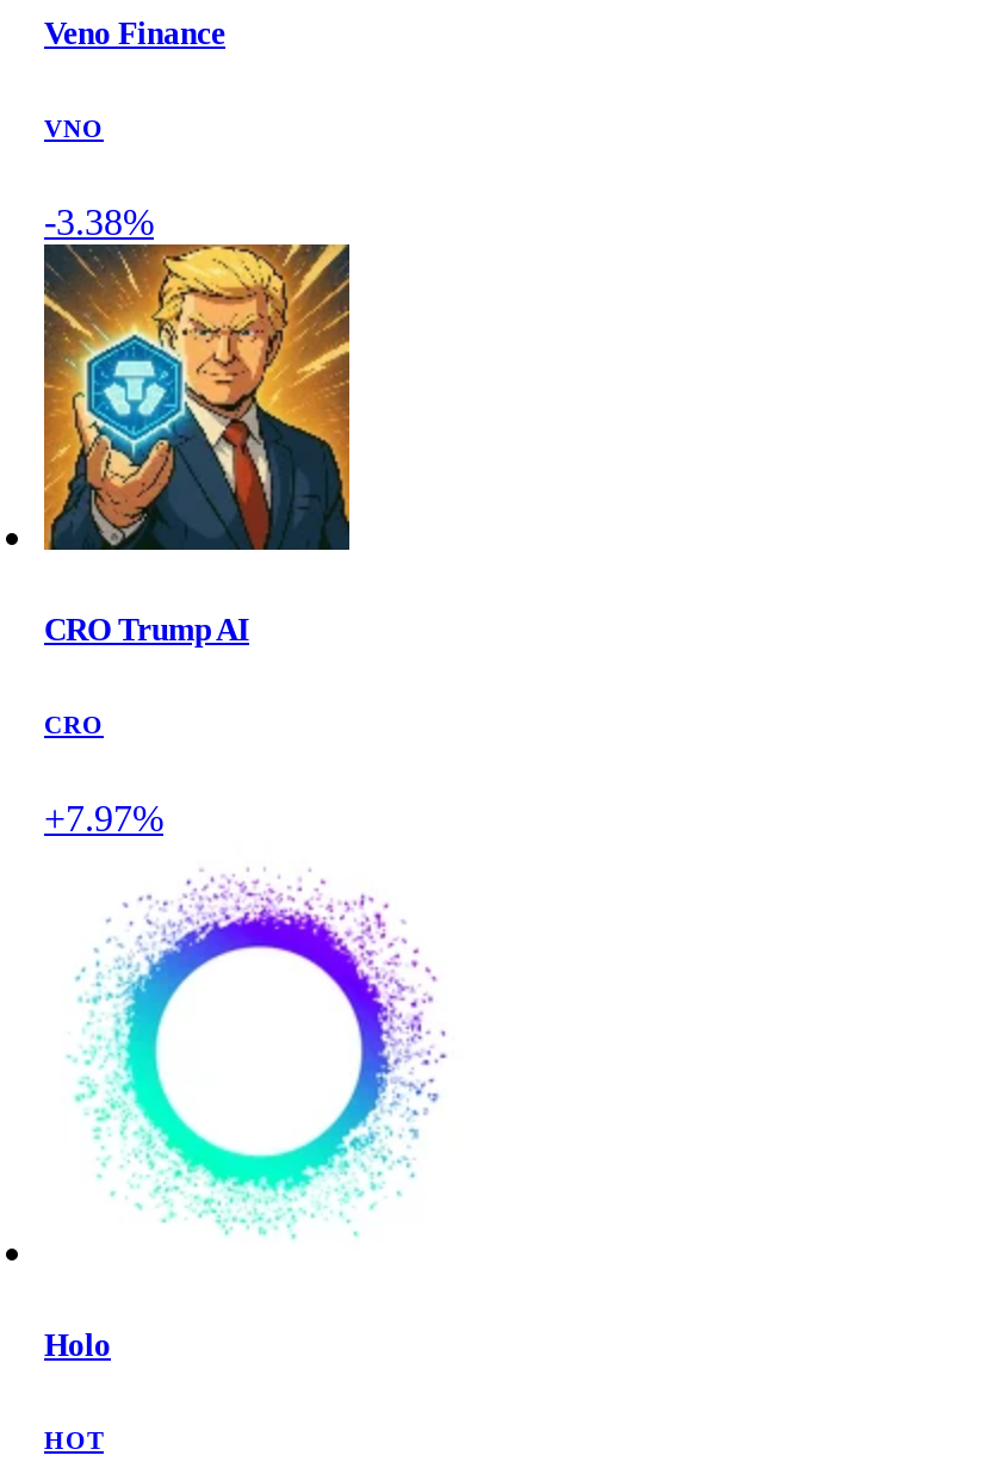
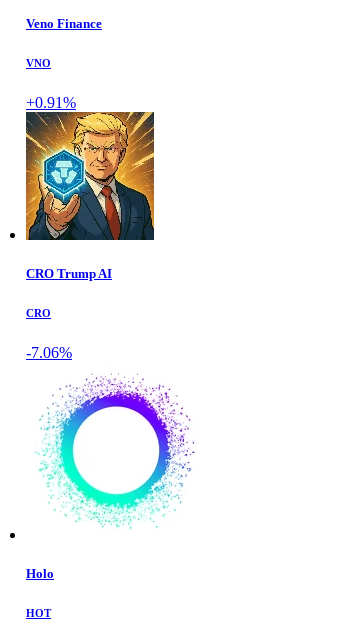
- -3.38%
+ +0.91%

- +7.97%
+ -7.06%
